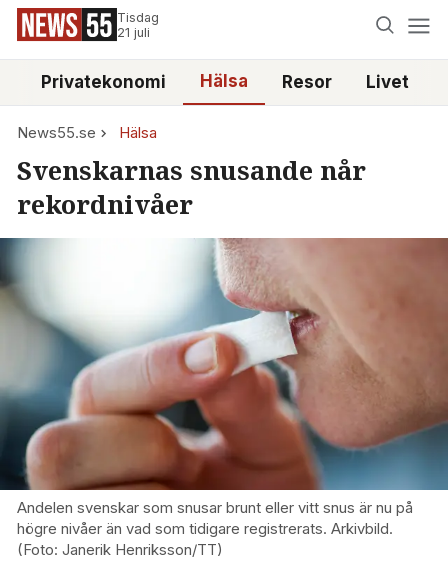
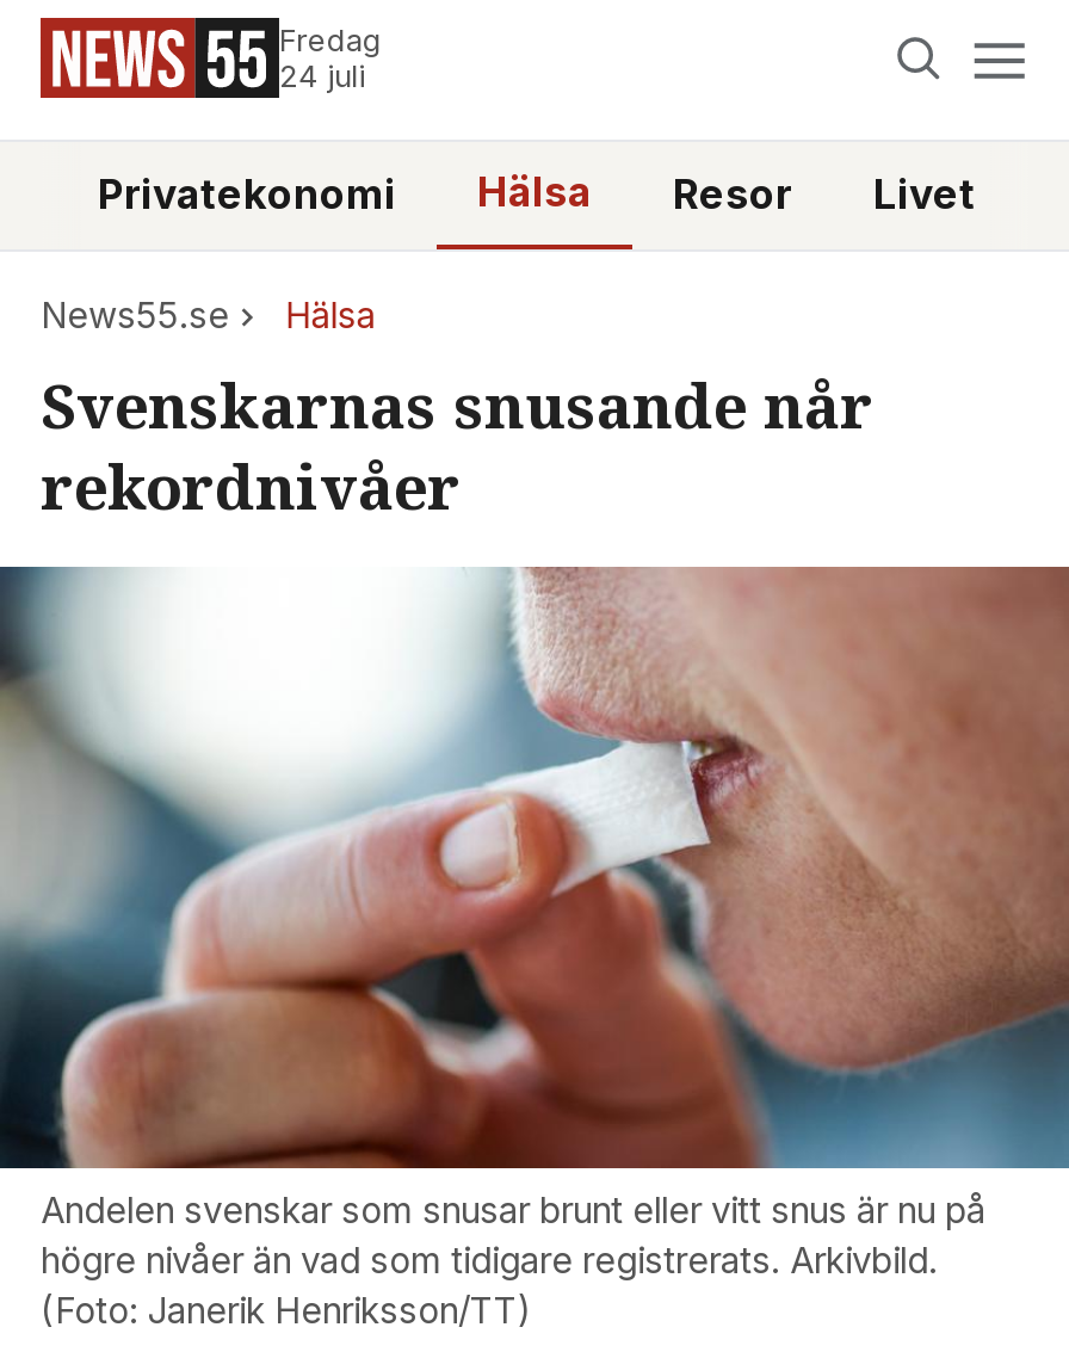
- Tisdag
- 21 juli
+ Fredag
+ 24 juli
